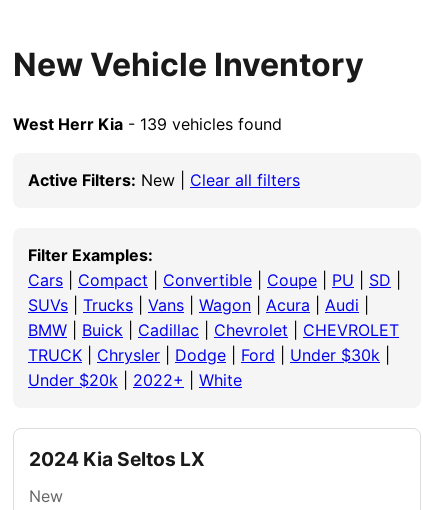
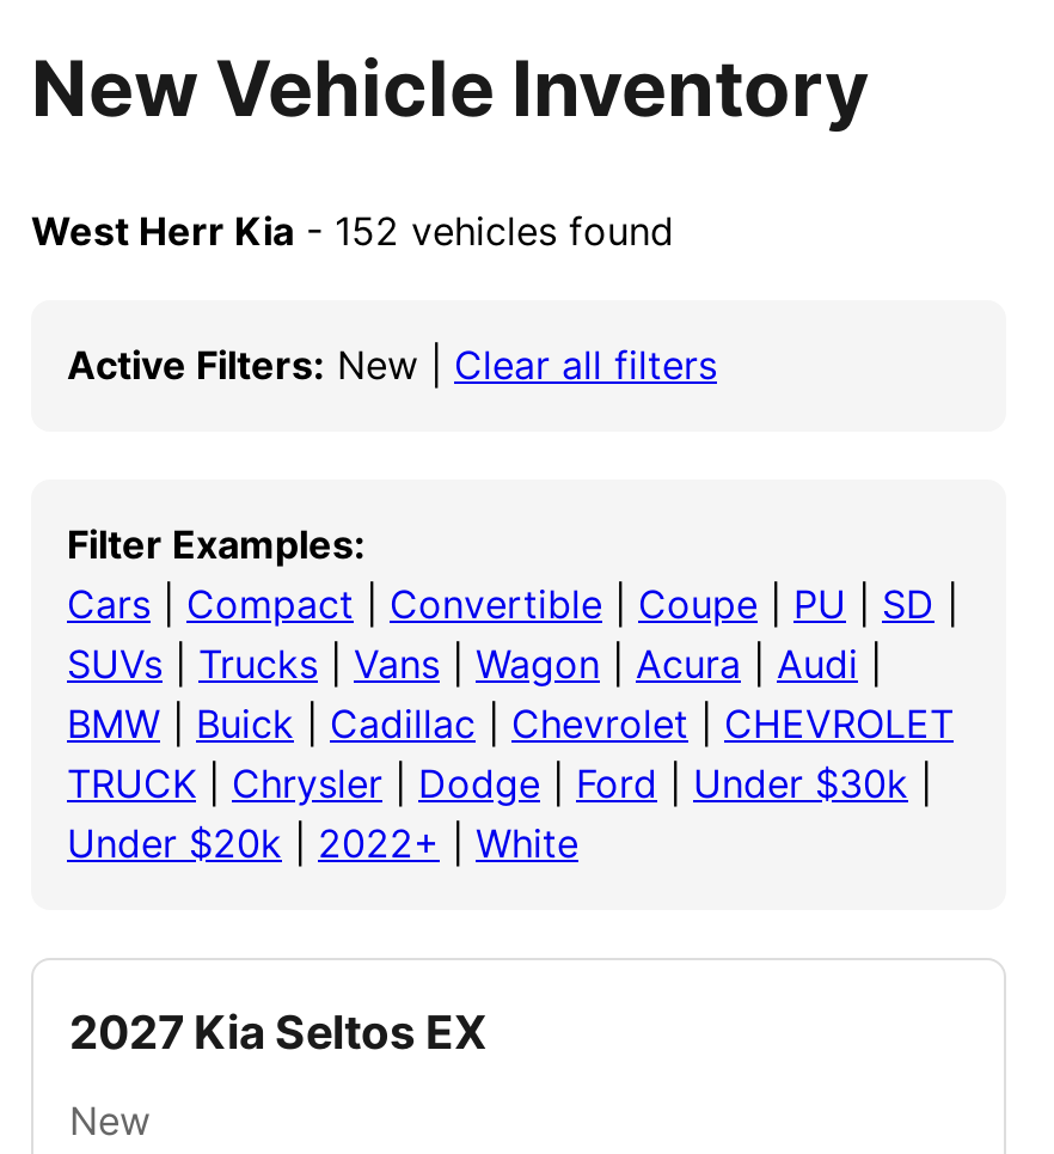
- West Herr Kia - 139 vehicles found
+ West Herr Kia - 152 vehicles found

- 2024 Kia Seltos LX
+ 2027 Kia Seltos EX
